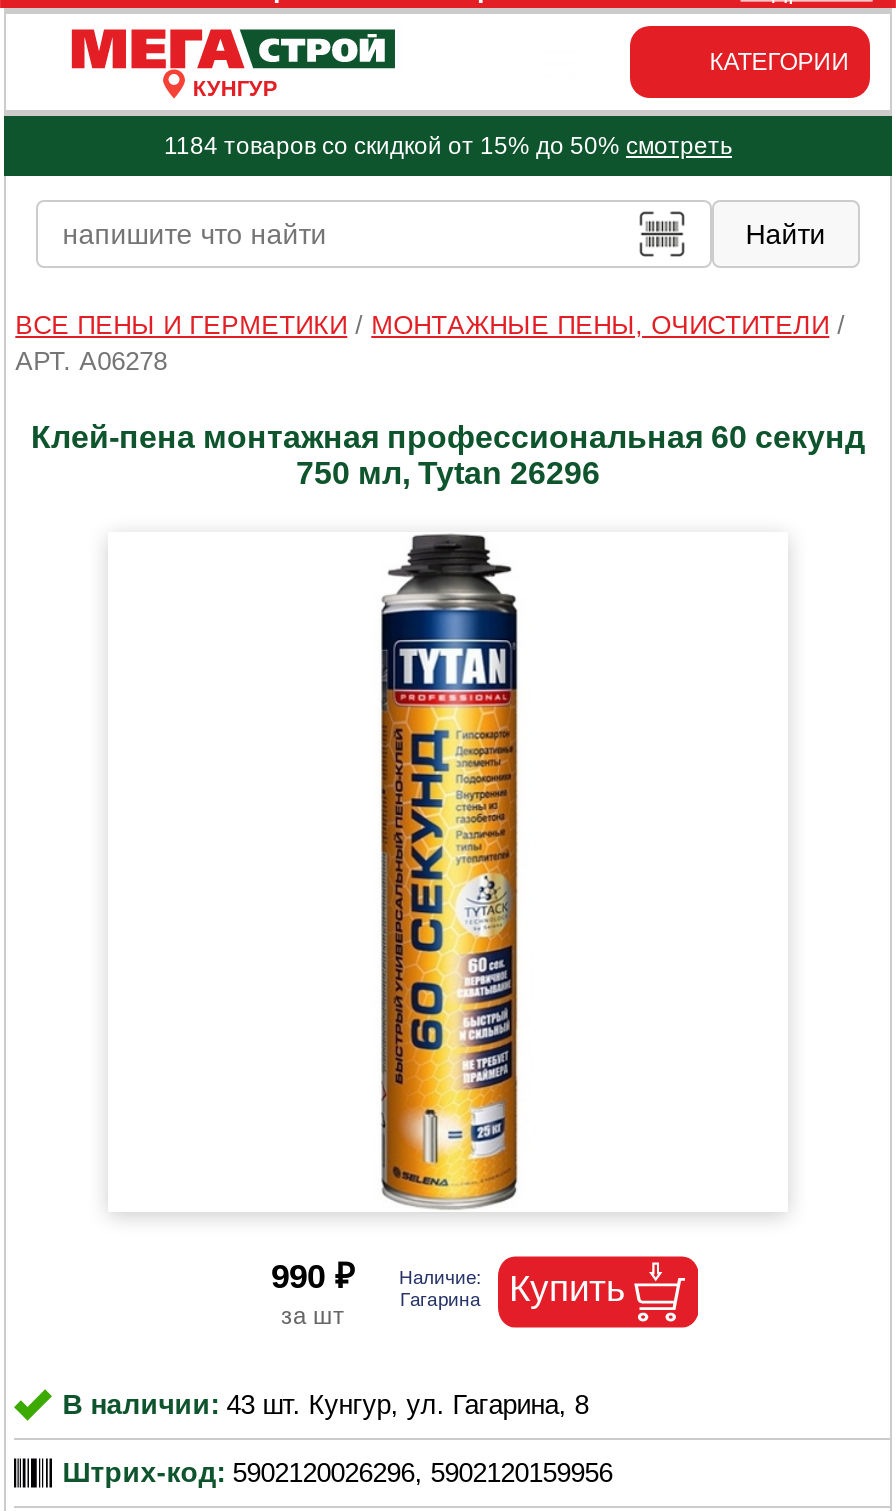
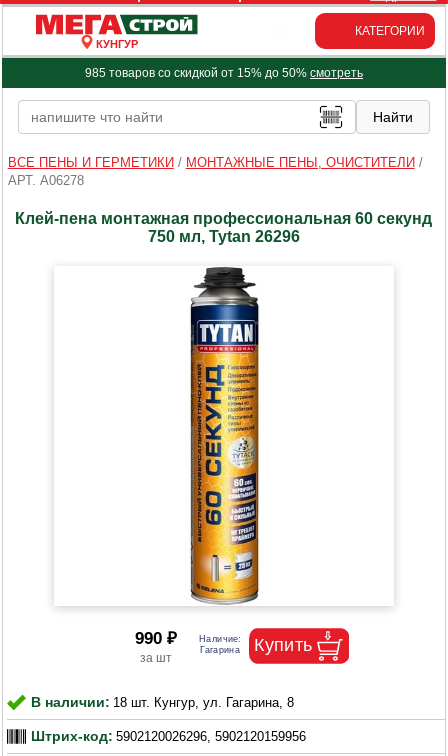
- 1184 товаров со скидкой от 15% до 50% смотреть
+ 985 товаров со скидкой от 15% до 50% смотреть

- В наличии: 43 шт. Кунгур, ул. Гагарина, 8
+ В наличии: 18 шт. Кунгур, ул. Гагарина, 8
